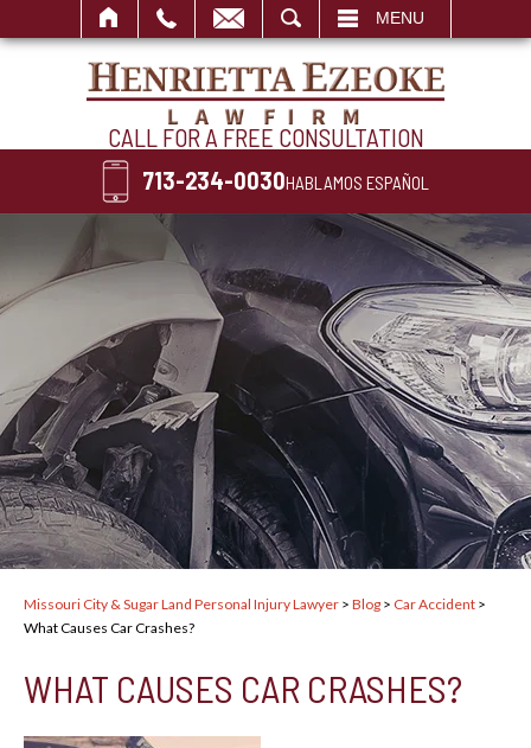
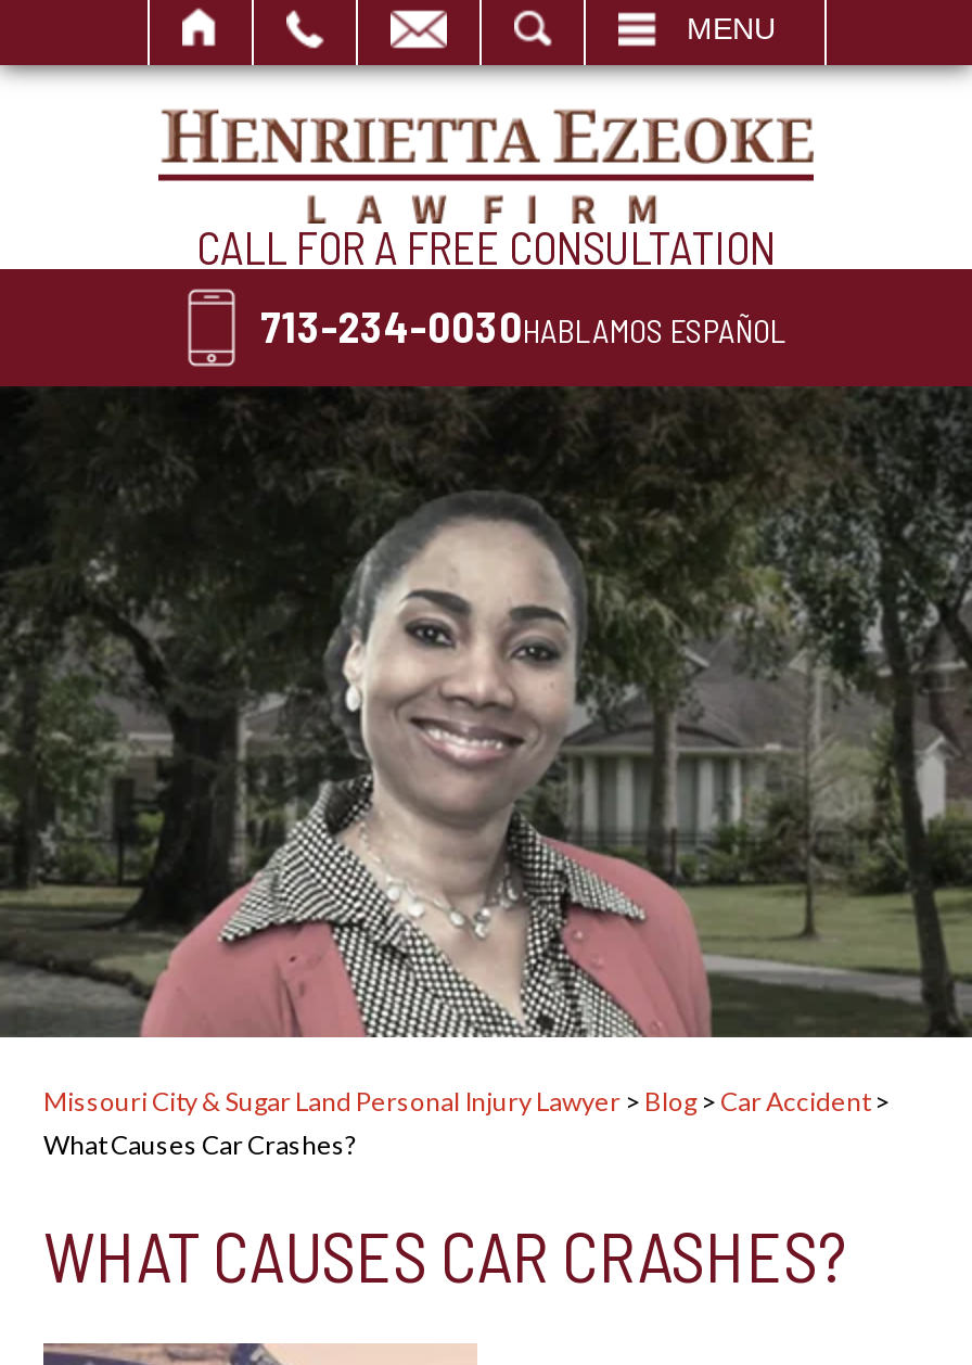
- [image]
+ [image]
